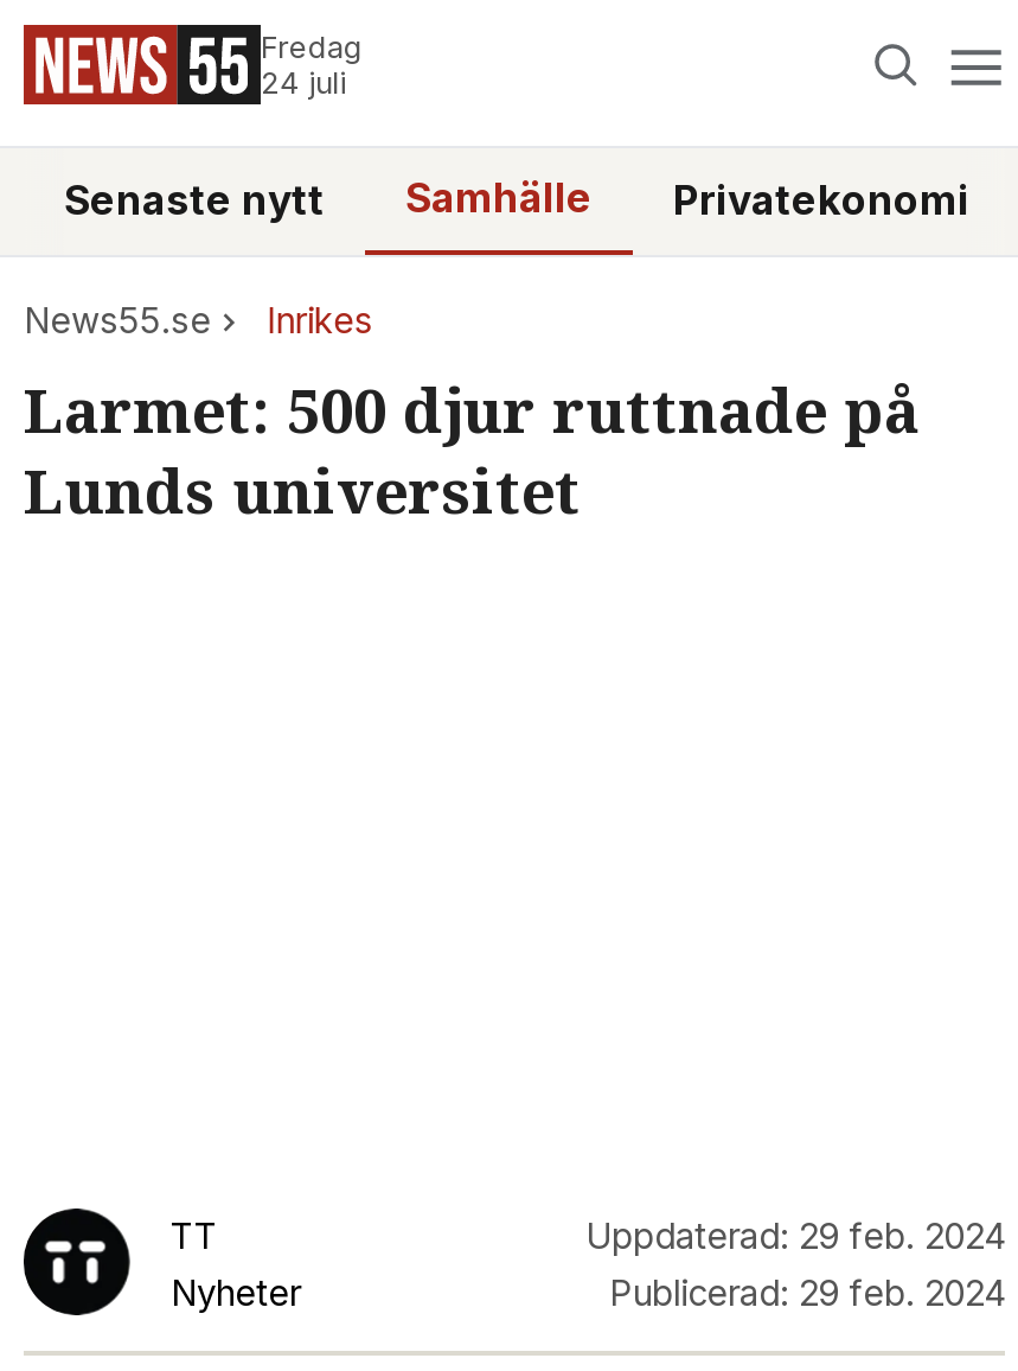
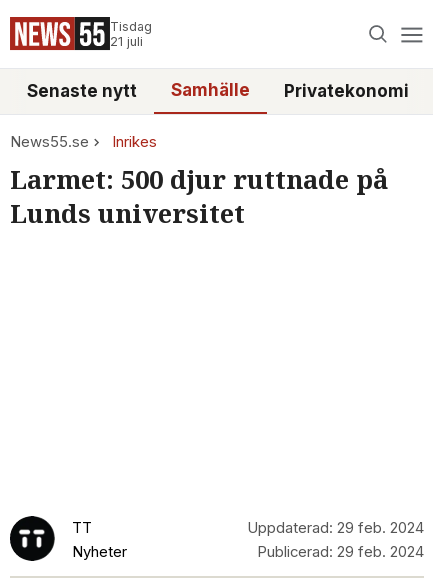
- Fredag
- 24 juli
+ Tisdag
+ 21 juli
